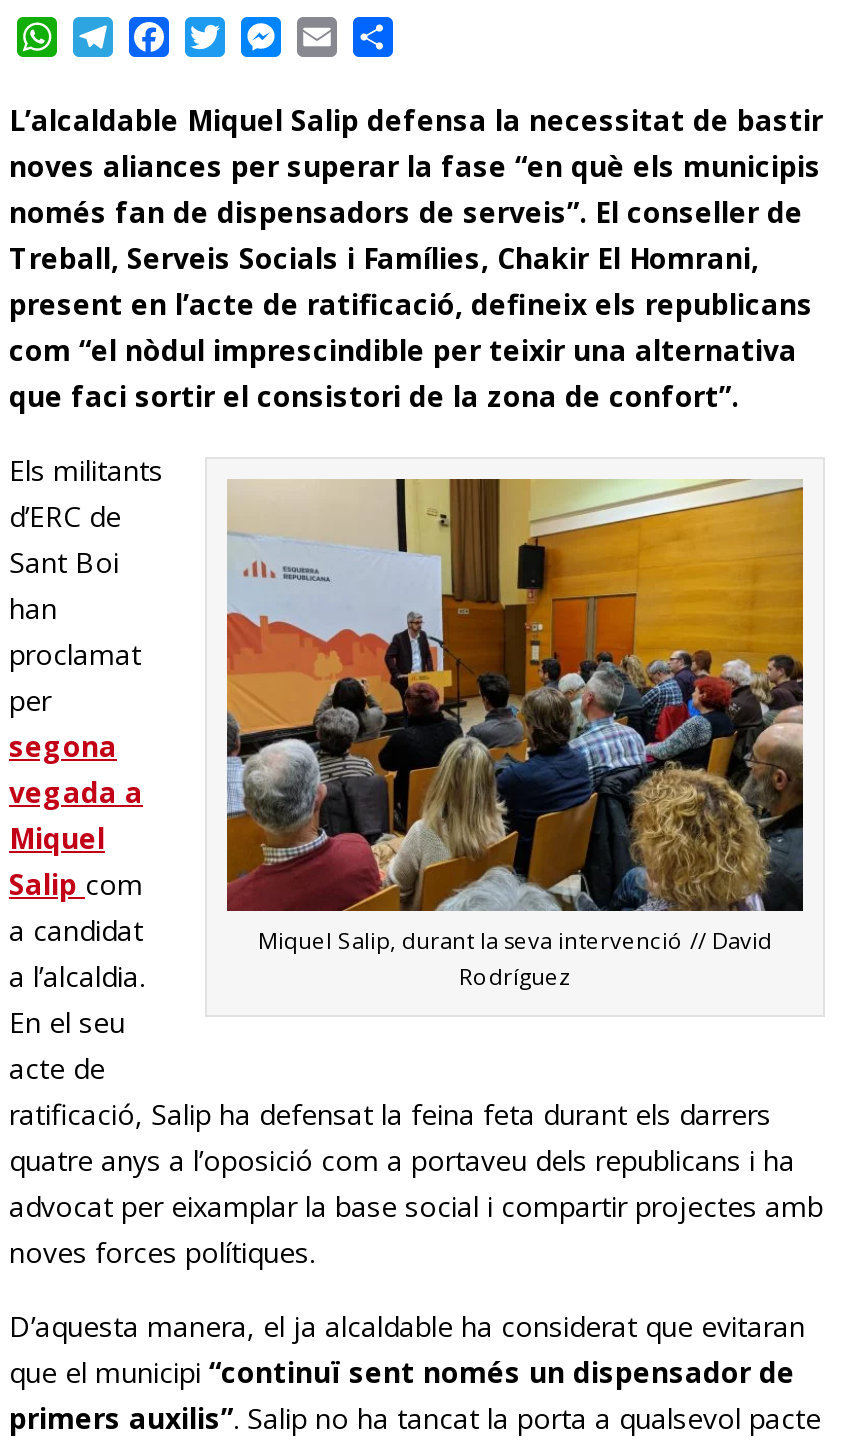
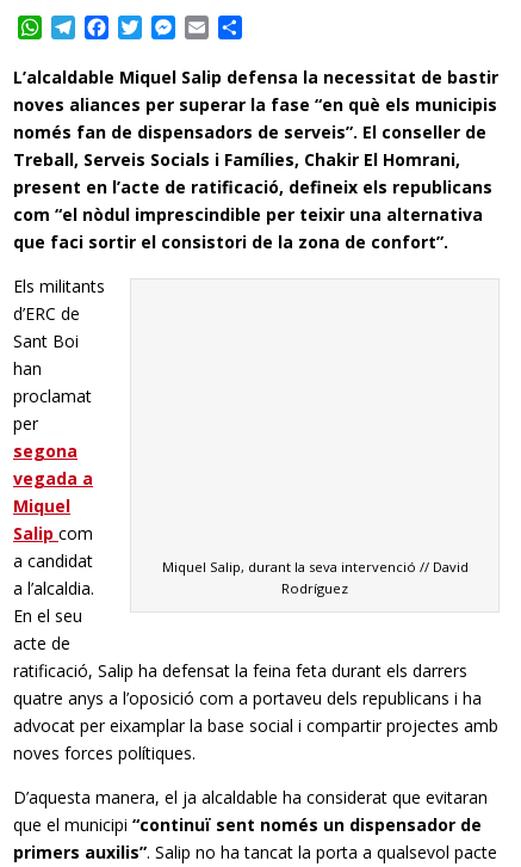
- [image]
